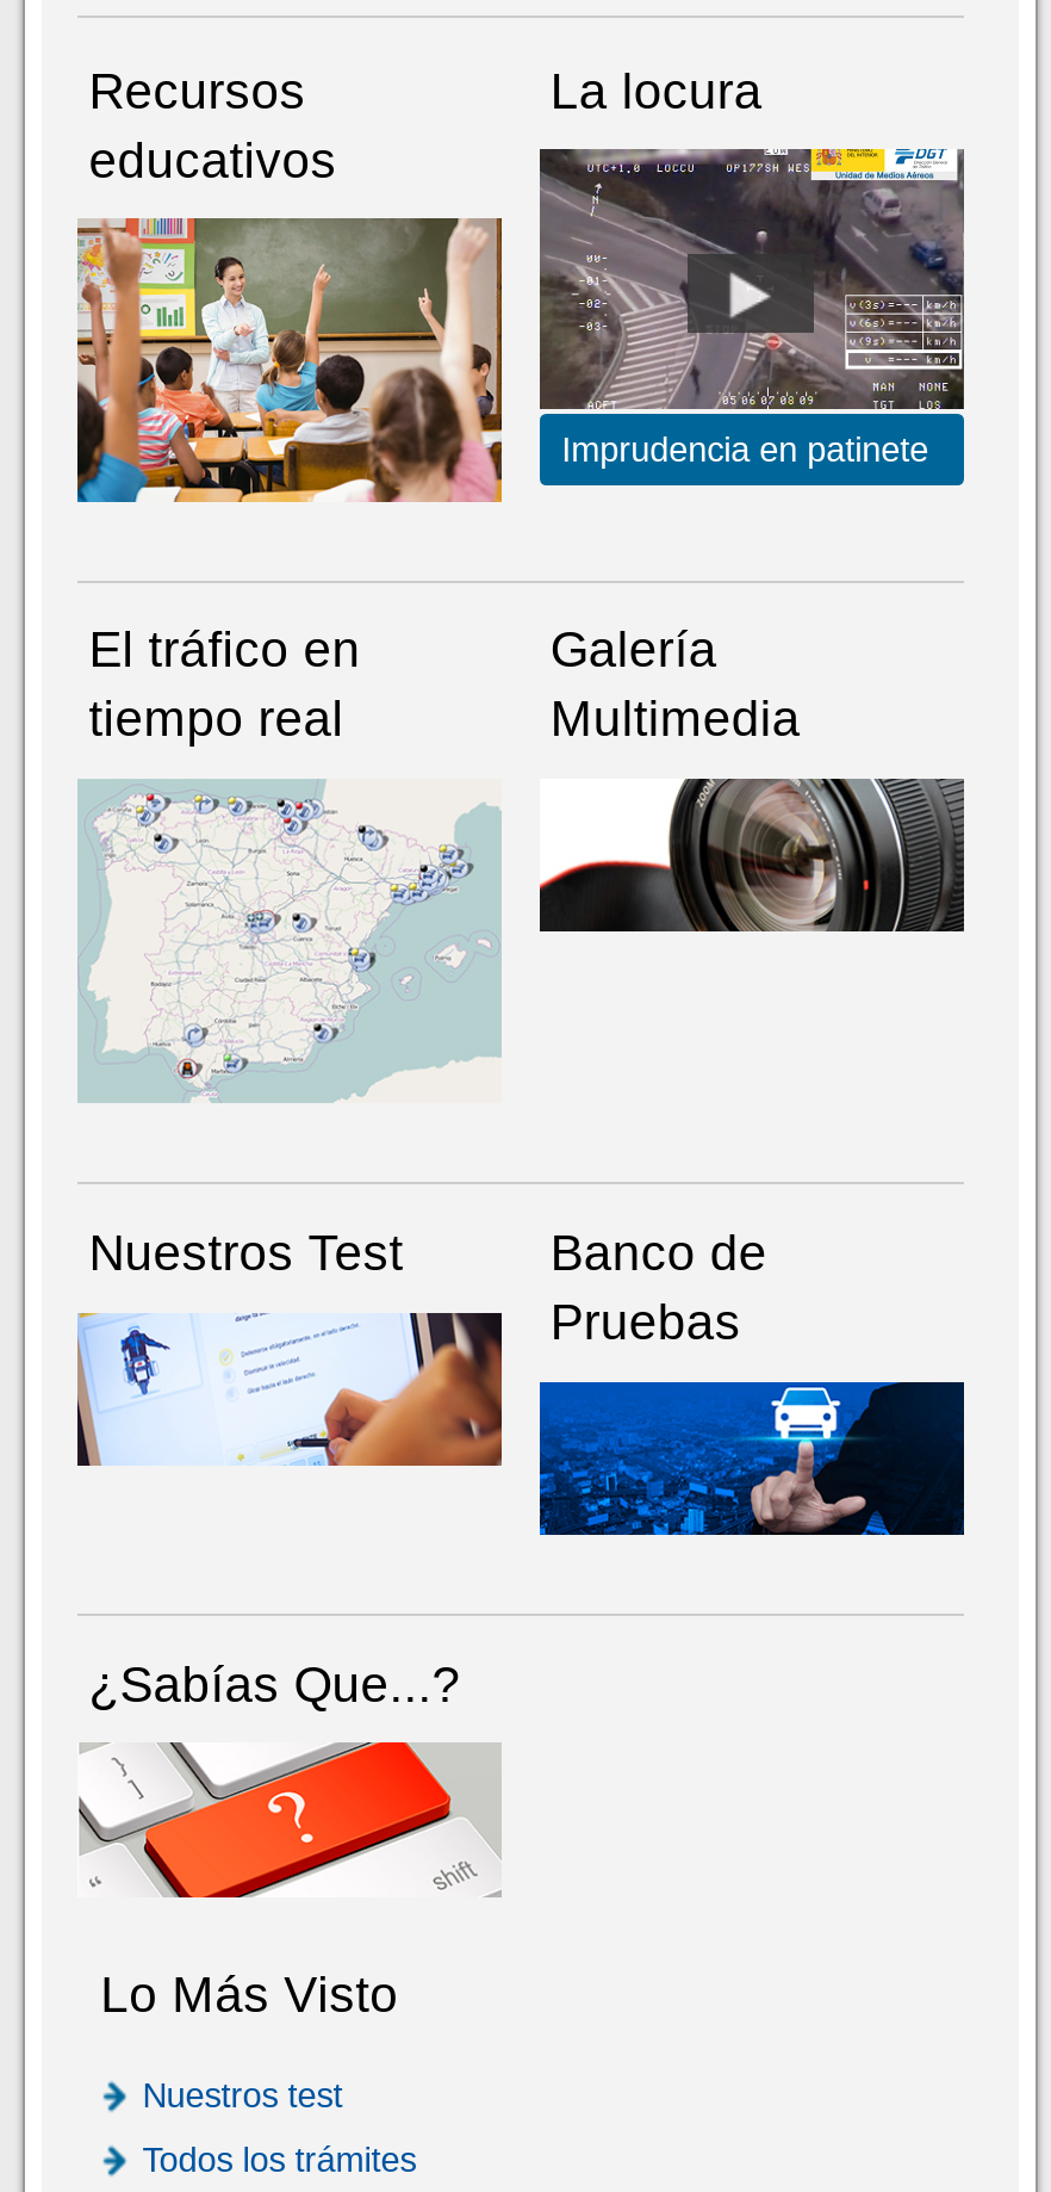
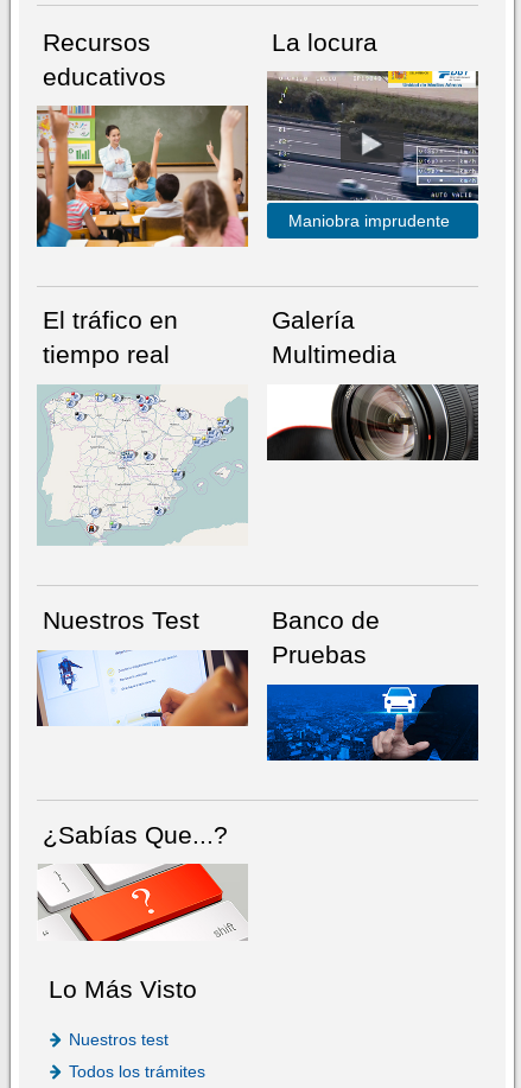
- [image]
- Imprudencia en patinete
+ [image]
+ Maniobra imprudente
